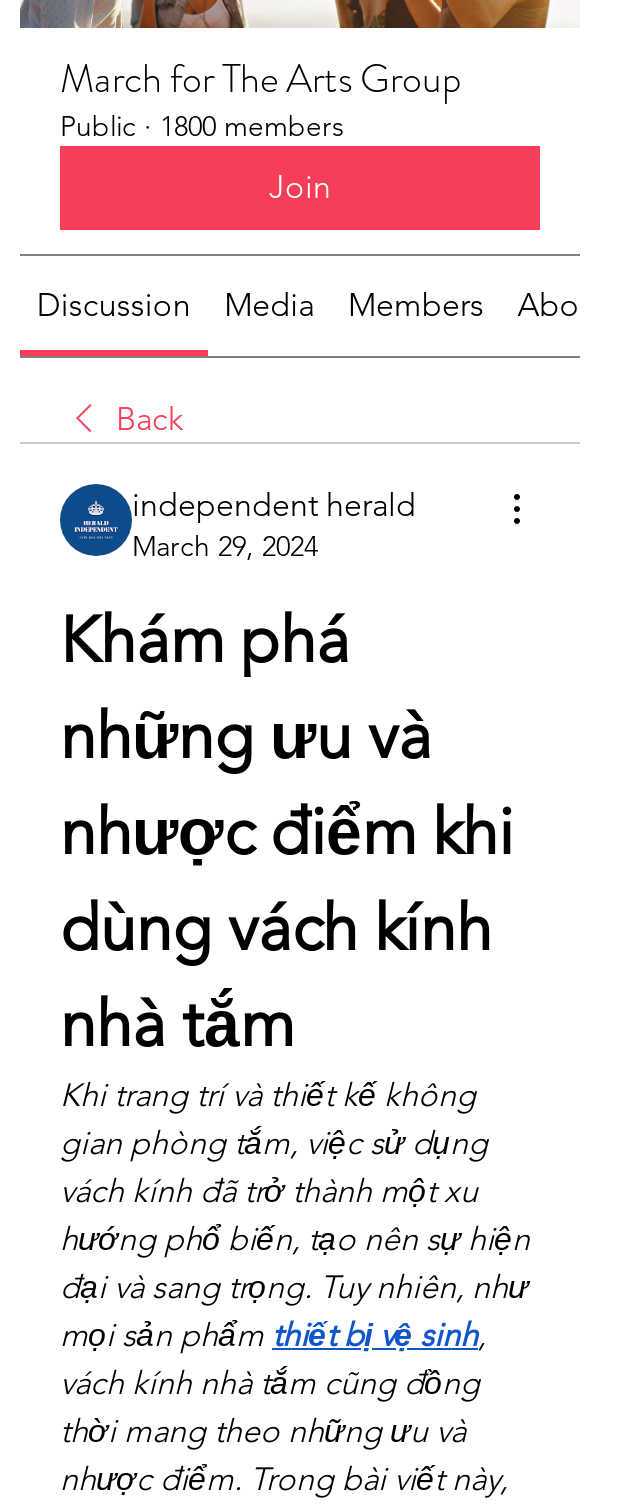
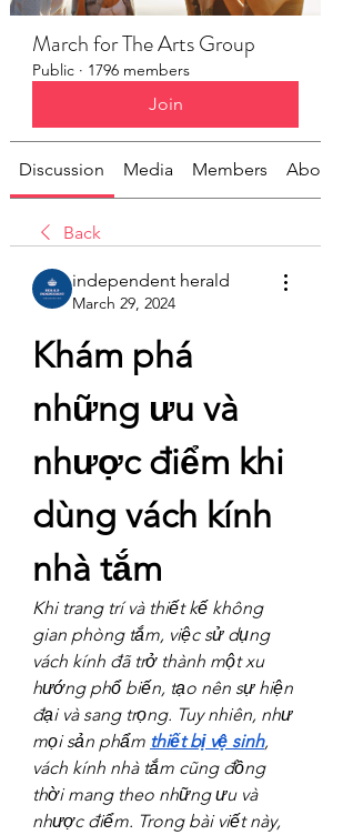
- Public · 1800 members
+ Public · 1796 members
